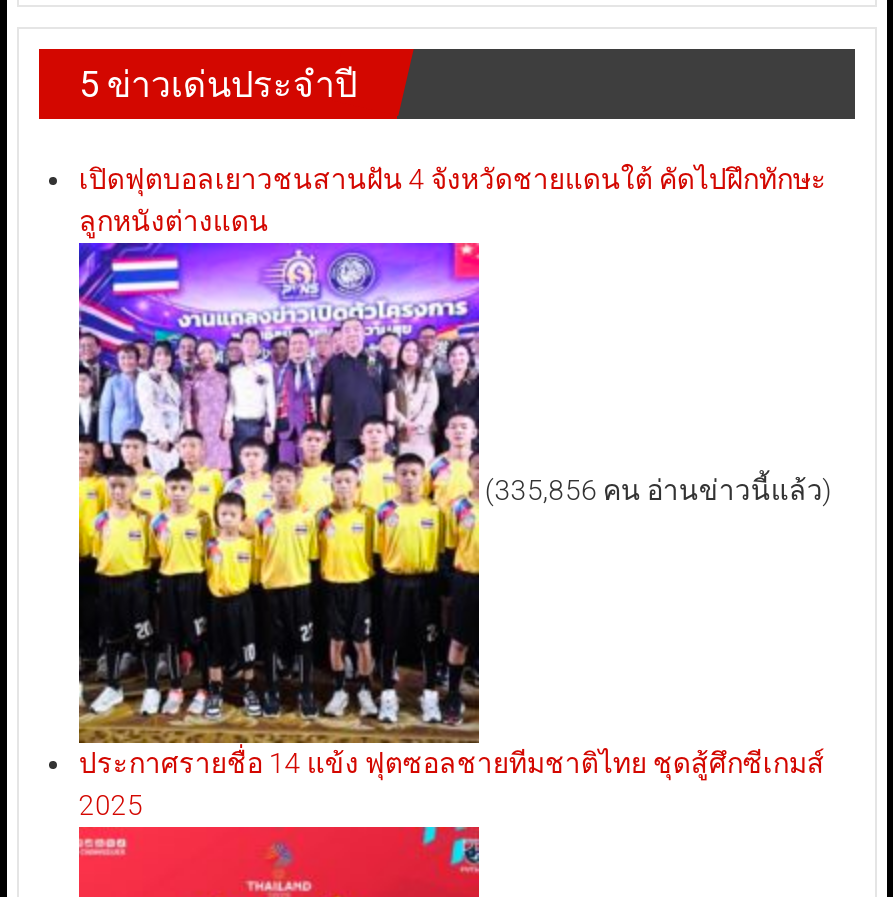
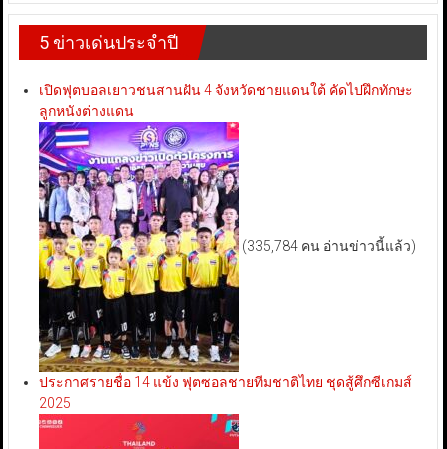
- (335,856 คน อ่านข่าวนี้แล้ว)
+ (335,784 คน อ่านข่าวนี้แล้ว)
